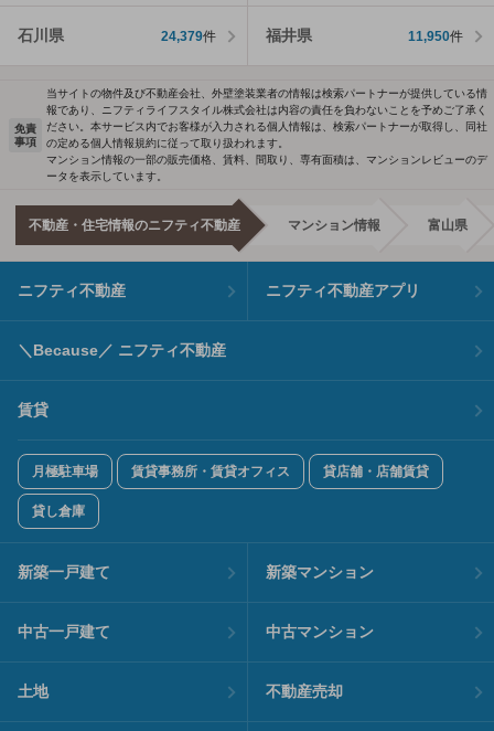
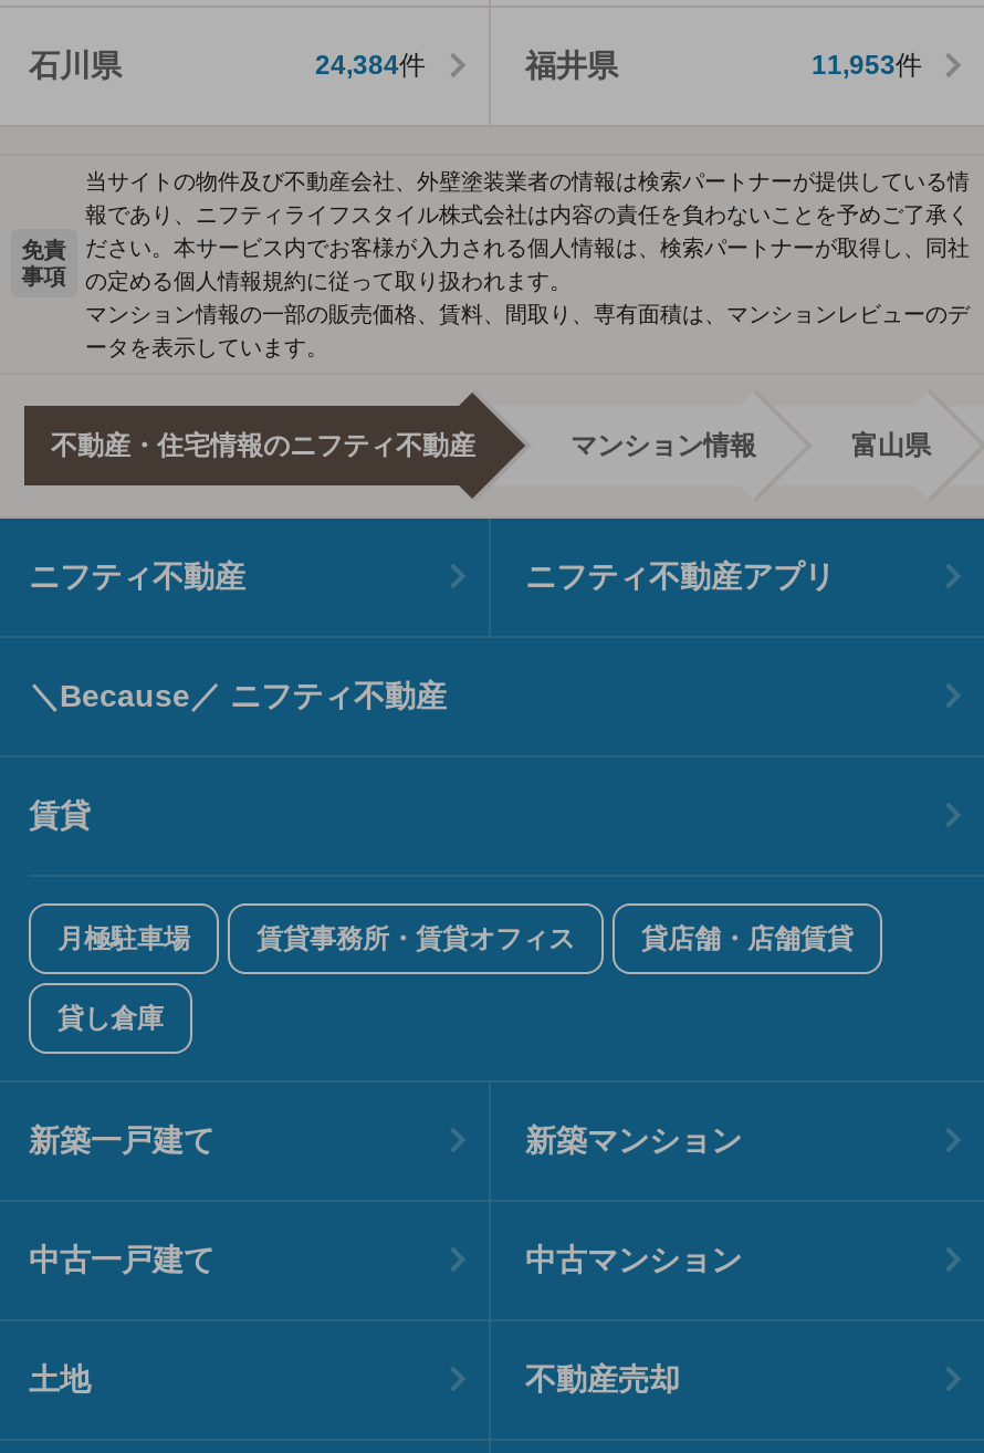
- 24,379件
+ 24,384件

- 11,950件
+ 11,953件
